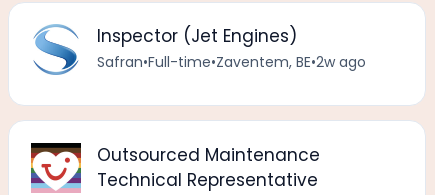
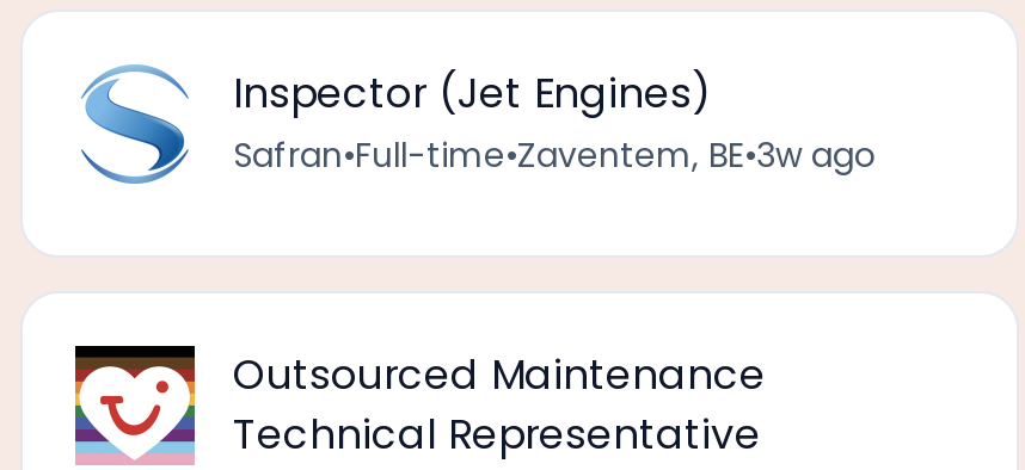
- Safran•Full-time•Zaventem, BE•2w ago
+ Safran•Full-time•Zaventem, BE•3w ago
